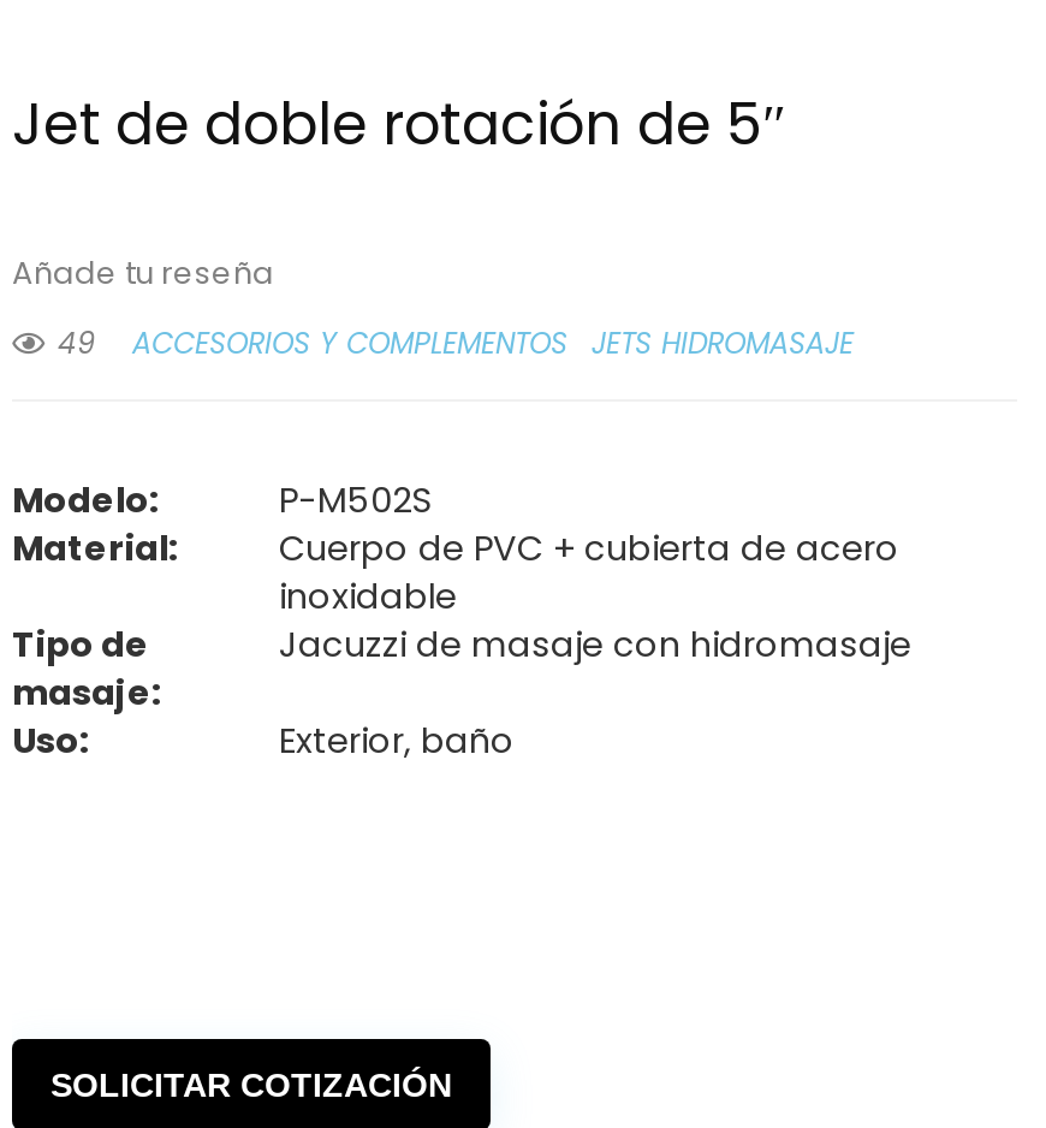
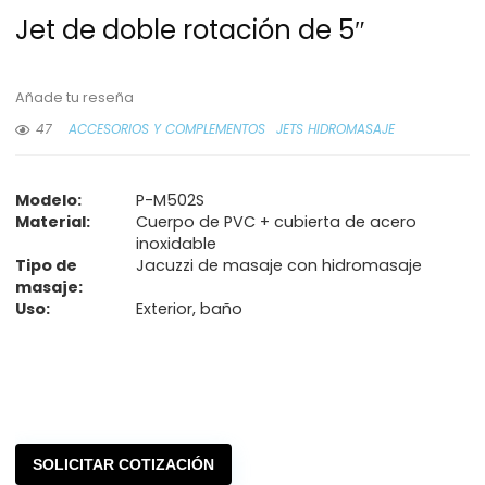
- 49 ACCESORIOS Y COMPLEMENTOS JETS HIDROMASAJE
+ 47 ACCESORIOS Y COMPLEMENTOS JETS HIDROMASAJE
